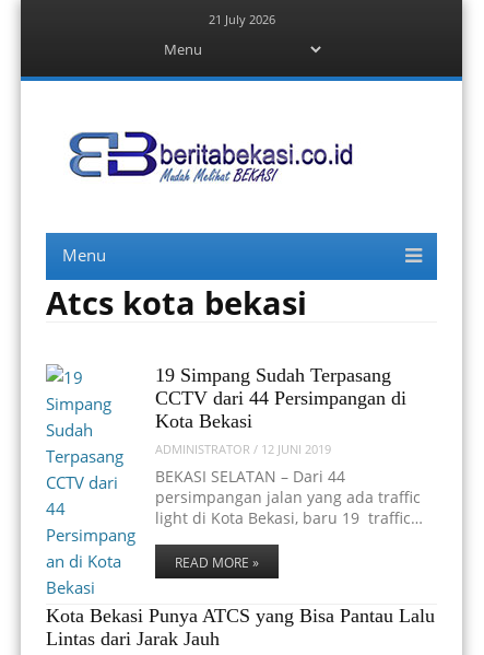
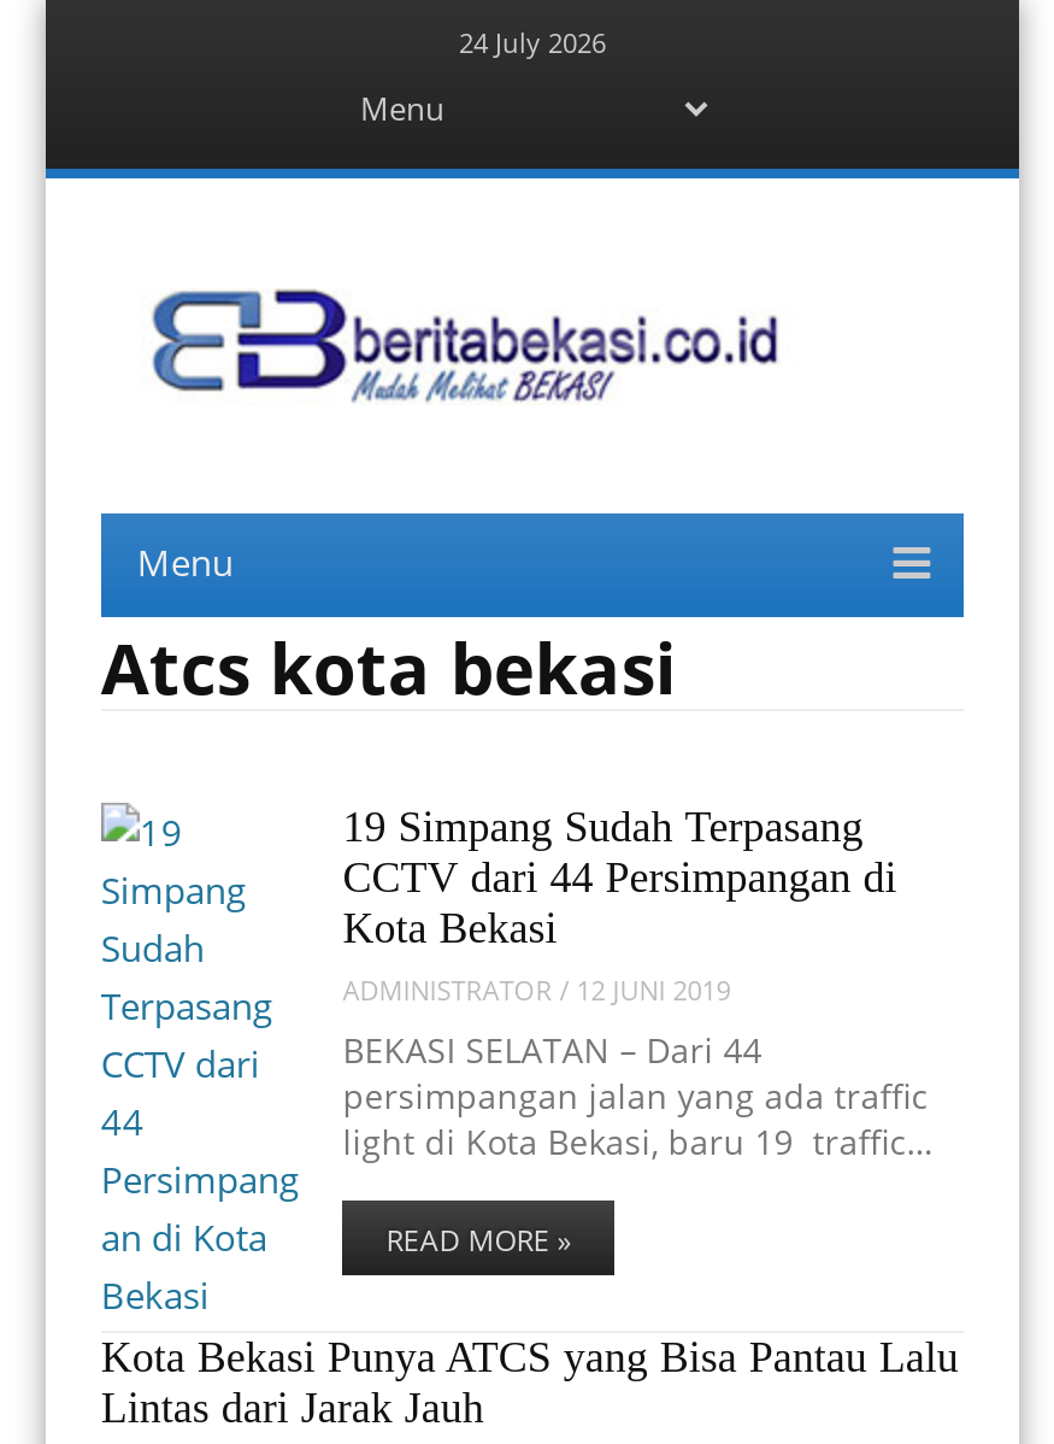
- 21 July 2026
+ 24 July 2026
